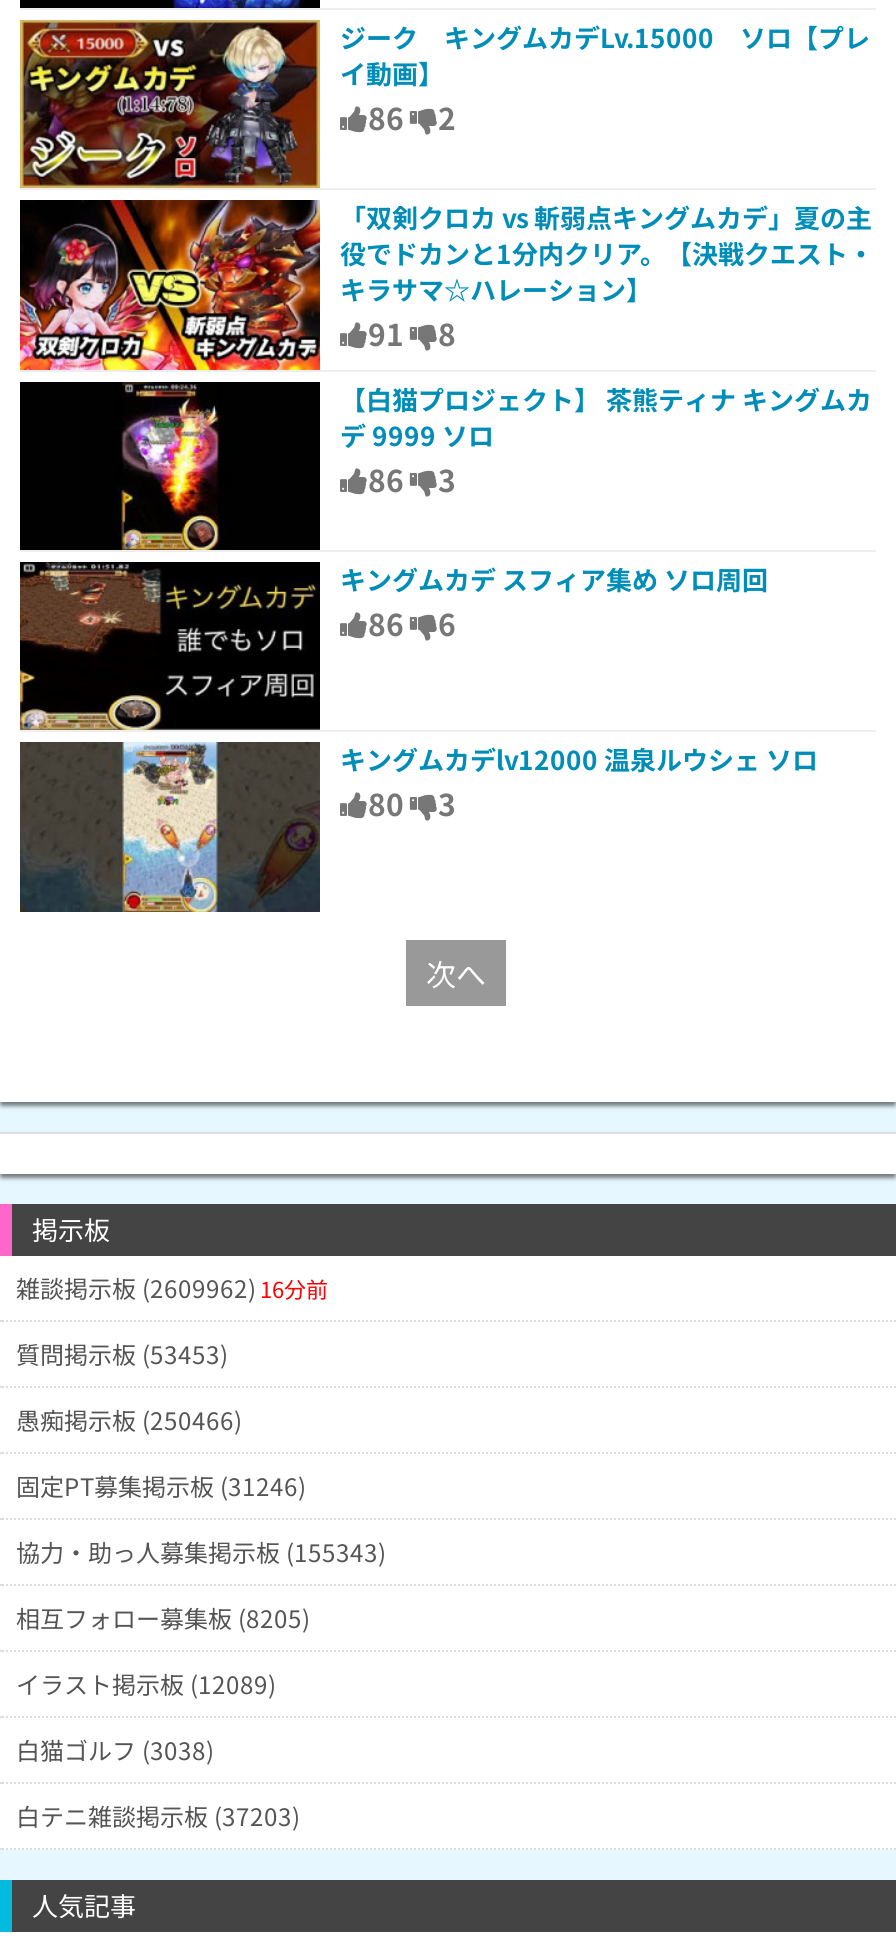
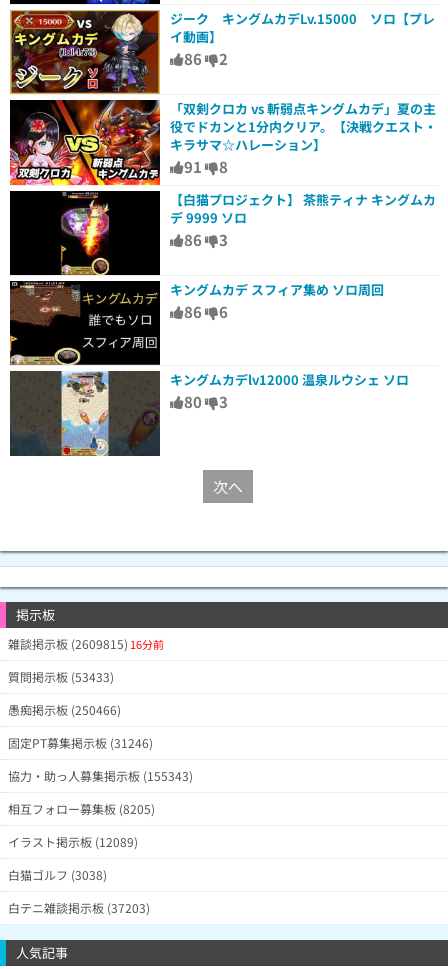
- 雑談掲示板 (2609962) 16分前
+ 雑談掲示板 (2609815) 16分前

- 質問掲示板 (53453)
+ 質問掲示板 (53433)
